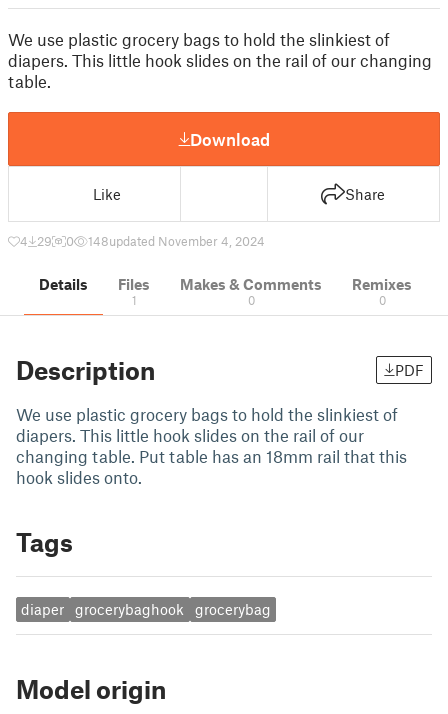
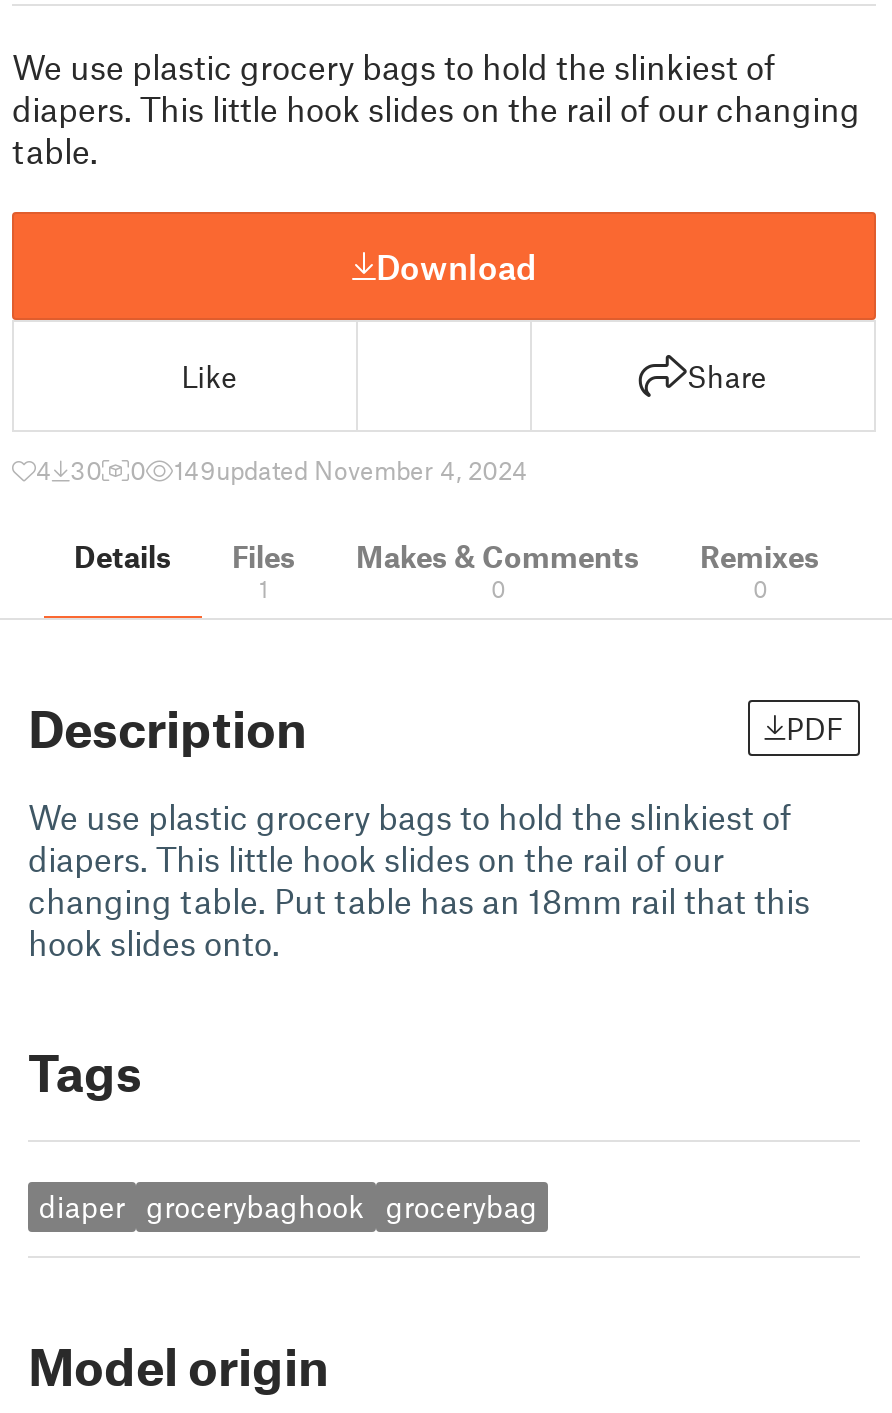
- 4 29
+ 4 30

- 148updated November 4, 2024
+ 149updated November 4, 2024
